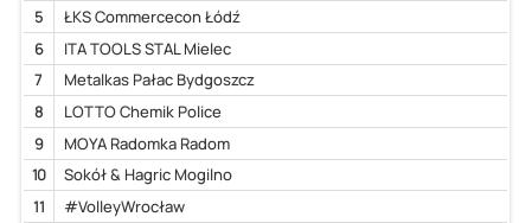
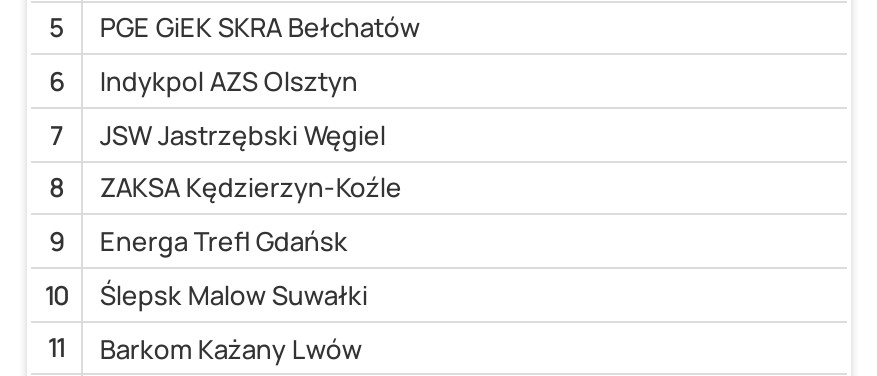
- ŁKS Commercecon Łódź
+ PGE GiEK SKRA Bełchatów

- ITA TOOLS STAL Mielec
+ Indykpol AZS Olsztyn

- Metalkas Pałac Bydgoszcz
+ JSW Jastrzębski Węgiel

- LOTTO Chemik Police
+ ZAKSA Kędzierzyn-Koźle

- MOYA Radomka Radom
+ Energa Trefl Gdańsk

- Sokół & Hagric Mogilno
+ Ślepsk Malow Suwałki

- #VolleyWrocław
+ Barkom Każany Lwów
